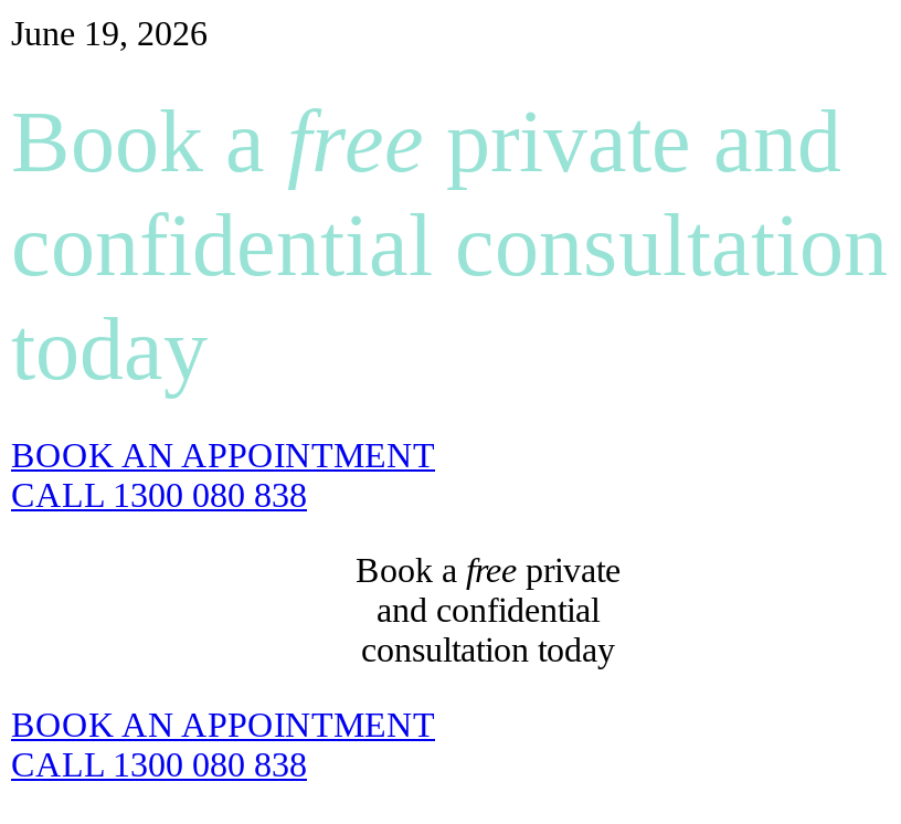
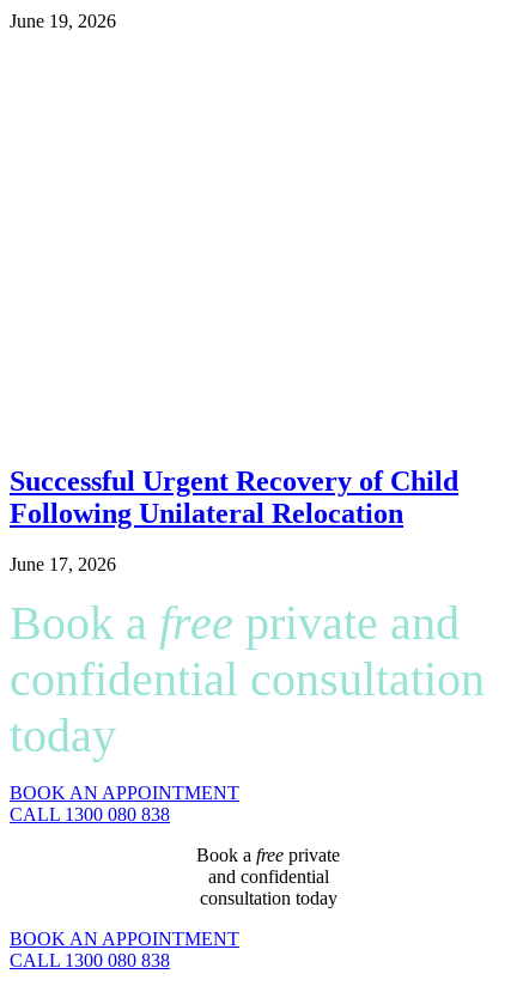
+ Successful Urgent Recovery of Child
+ Following Unilateral Relocation
+ June 17, 2026
